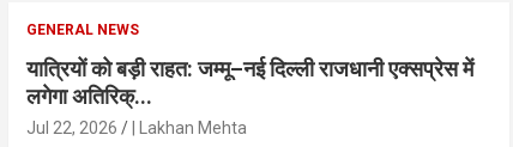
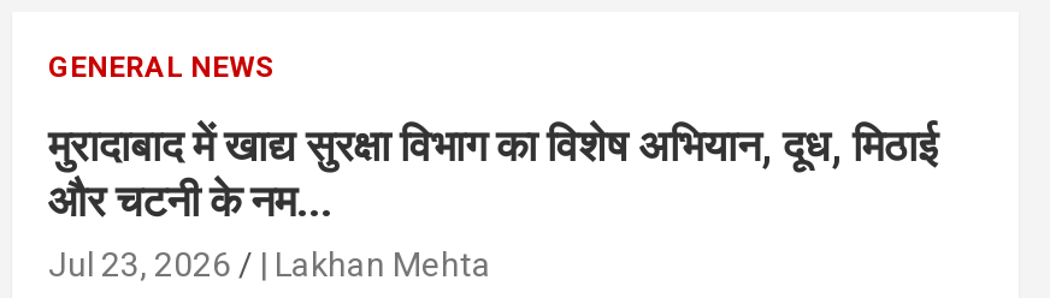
- यात्रियों को बड़ी राहत: जम्मू–नई दिल्ली राजधानी एक्सप्रेस में
- लगेगा अतिरिक्...
- Jul 22, 2026
+ मुरादाबाद में खाद्य सुरक्षा विभाग का विशेष अभियान, दूध, मिठाई
+ और चटनी के नम...
+ Jul 23, 2026
